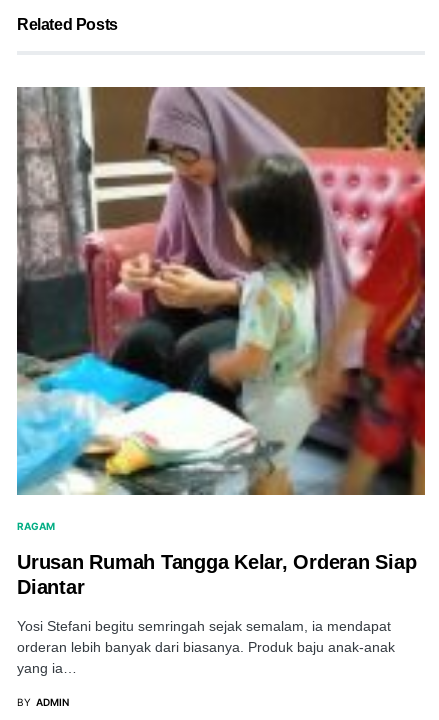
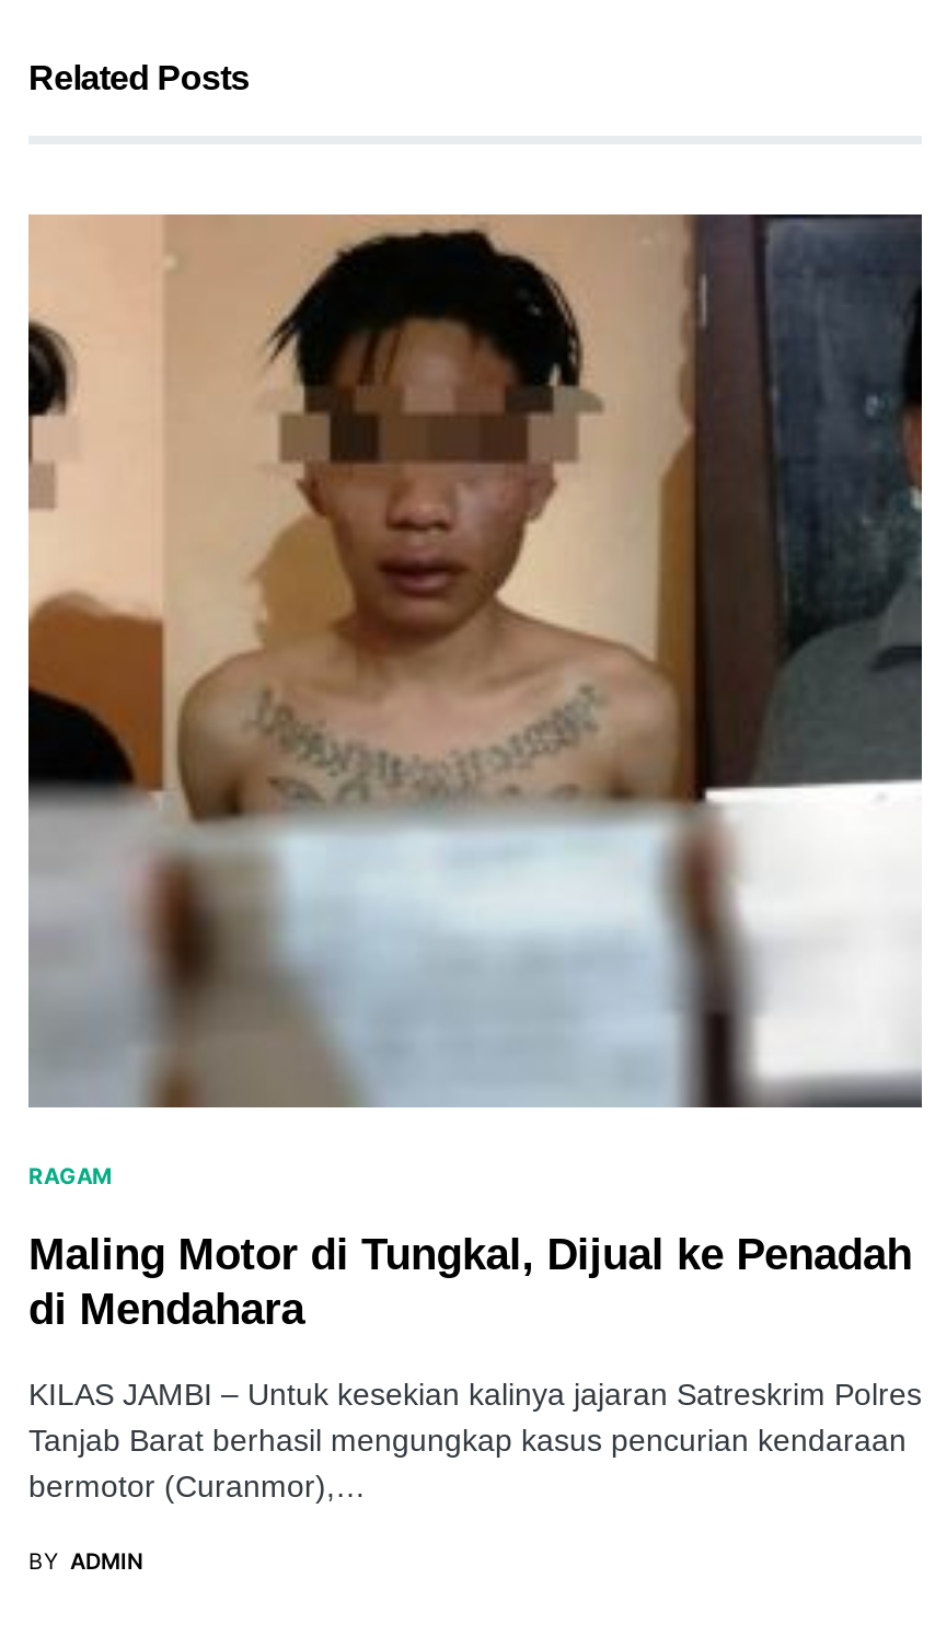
- [image]
+ [image]

- Urusan Rumah Tangga Kelar, Orderan Siap
- Diantar
+ Maling Motor di Tungkal, Dijual ke Penadah
+ di Mendahara

- Yosi Stefani begitu semringah sejak semalam, ia mendapat
- orderan lebih banyak dari biasanya. Produk baju anak-anak
- yang ia…
+ KILAS JAMBI – Untuk kesekian kalinya jajaran Satreskrim Polres
+ Tanjab Barat berhasil mengungkap kasus pencurian kendaraan
+ bermotor (Curanmor),…
